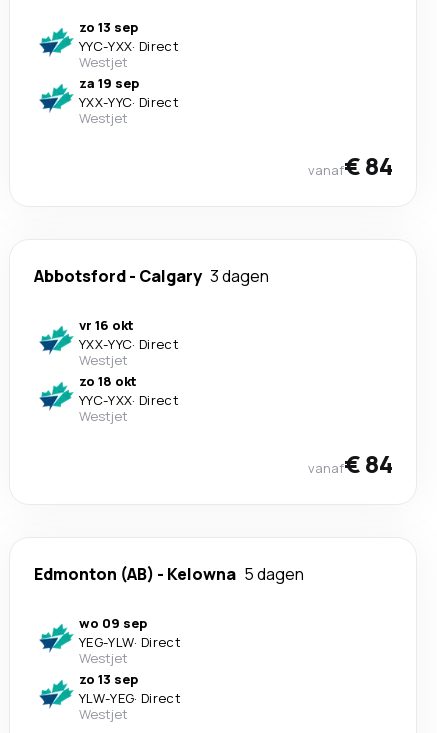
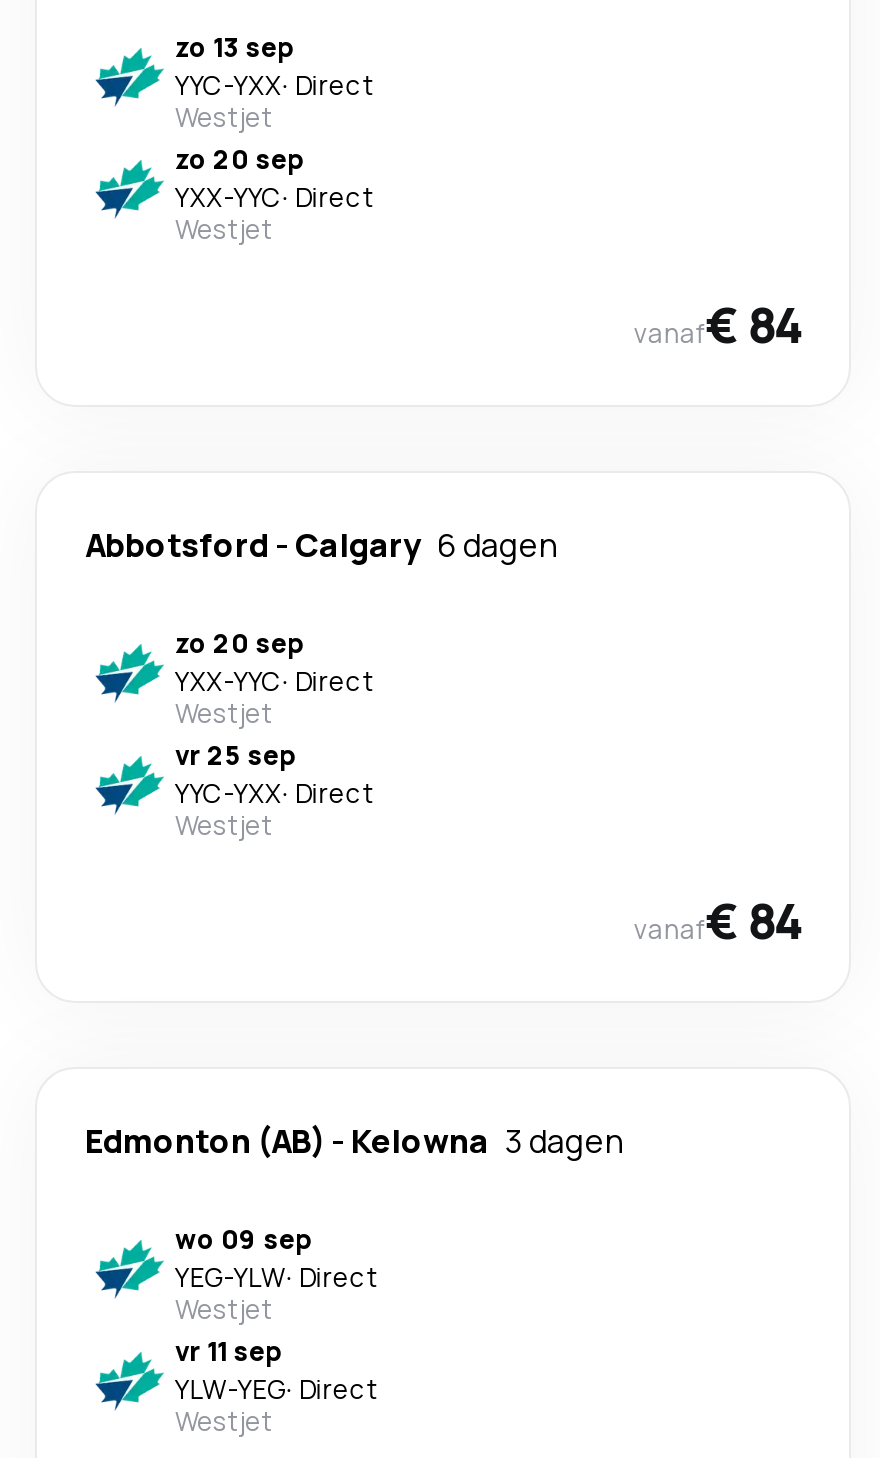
- za 19 sep
+ zo 20 sep

- Abbotsford - Calgary 3 dagen
+ Abbotsford - Calgary 6 dagen

- vr 16 okt
+ zo 20 sep

- zo 18 okt
+ vr 25 sep

- Edmonton (AB) - Kelowna 5 dagen
+ Edmonton (AB) - Kelowna 3 dagen

- zo 13 sep
+ vr 11 sep
